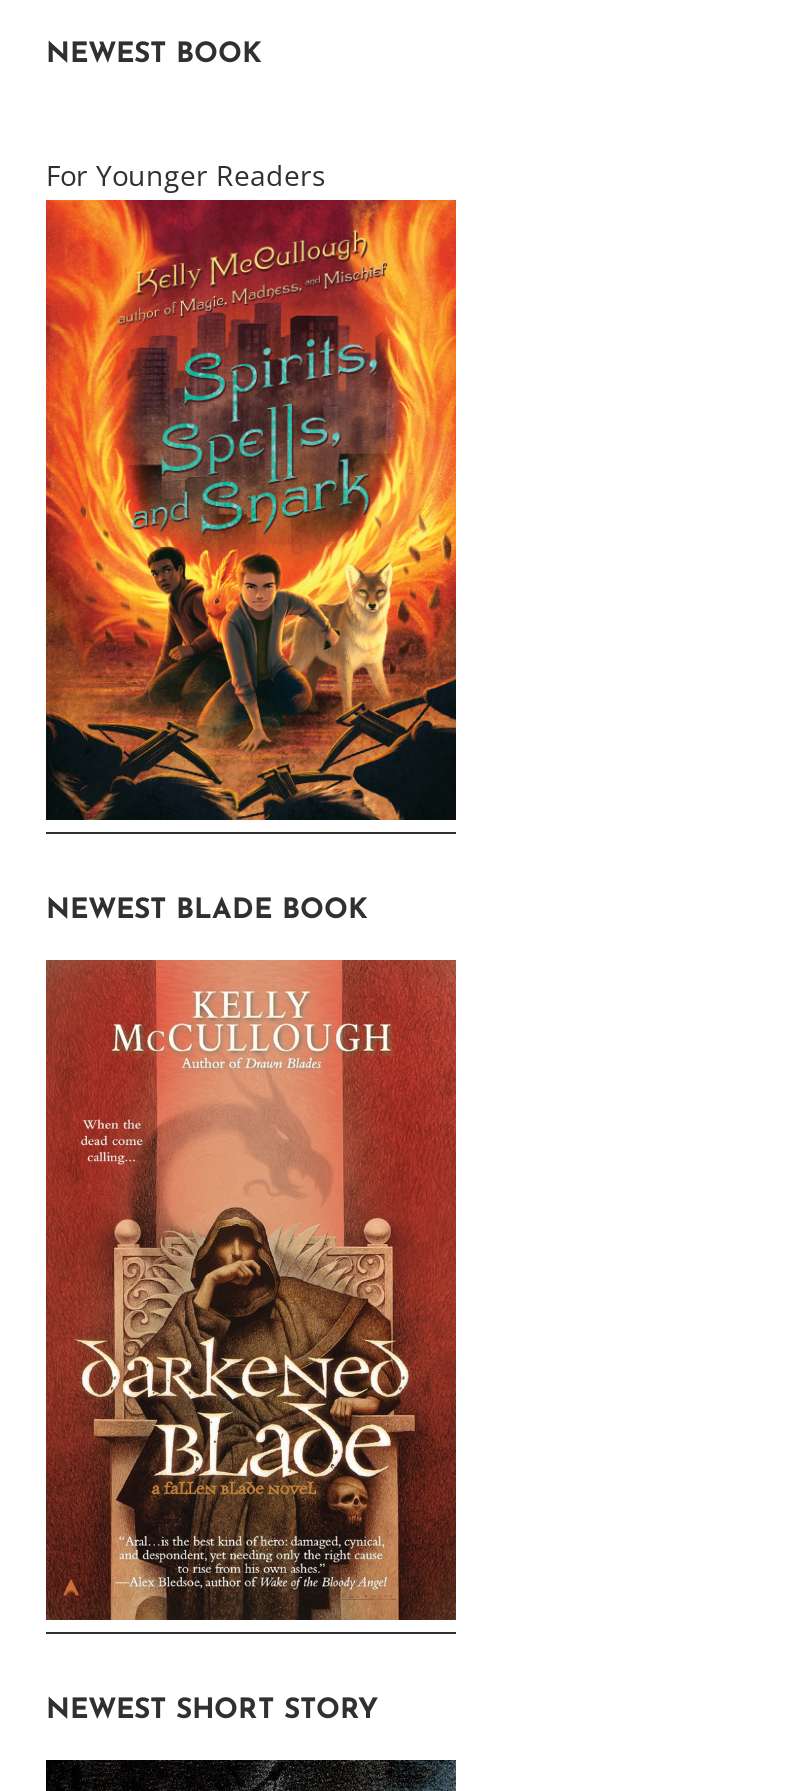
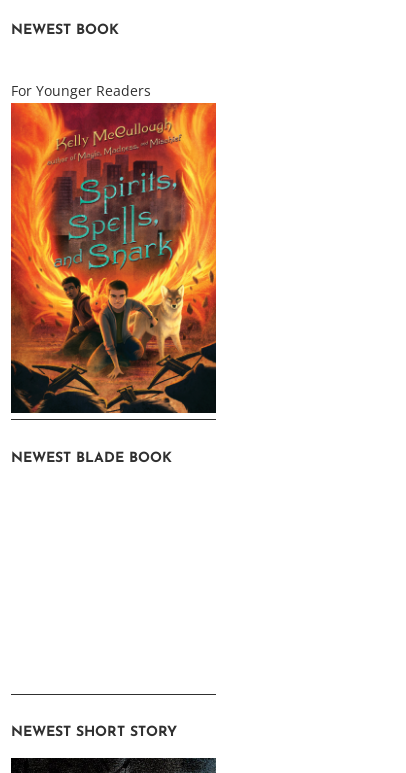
- [image]
